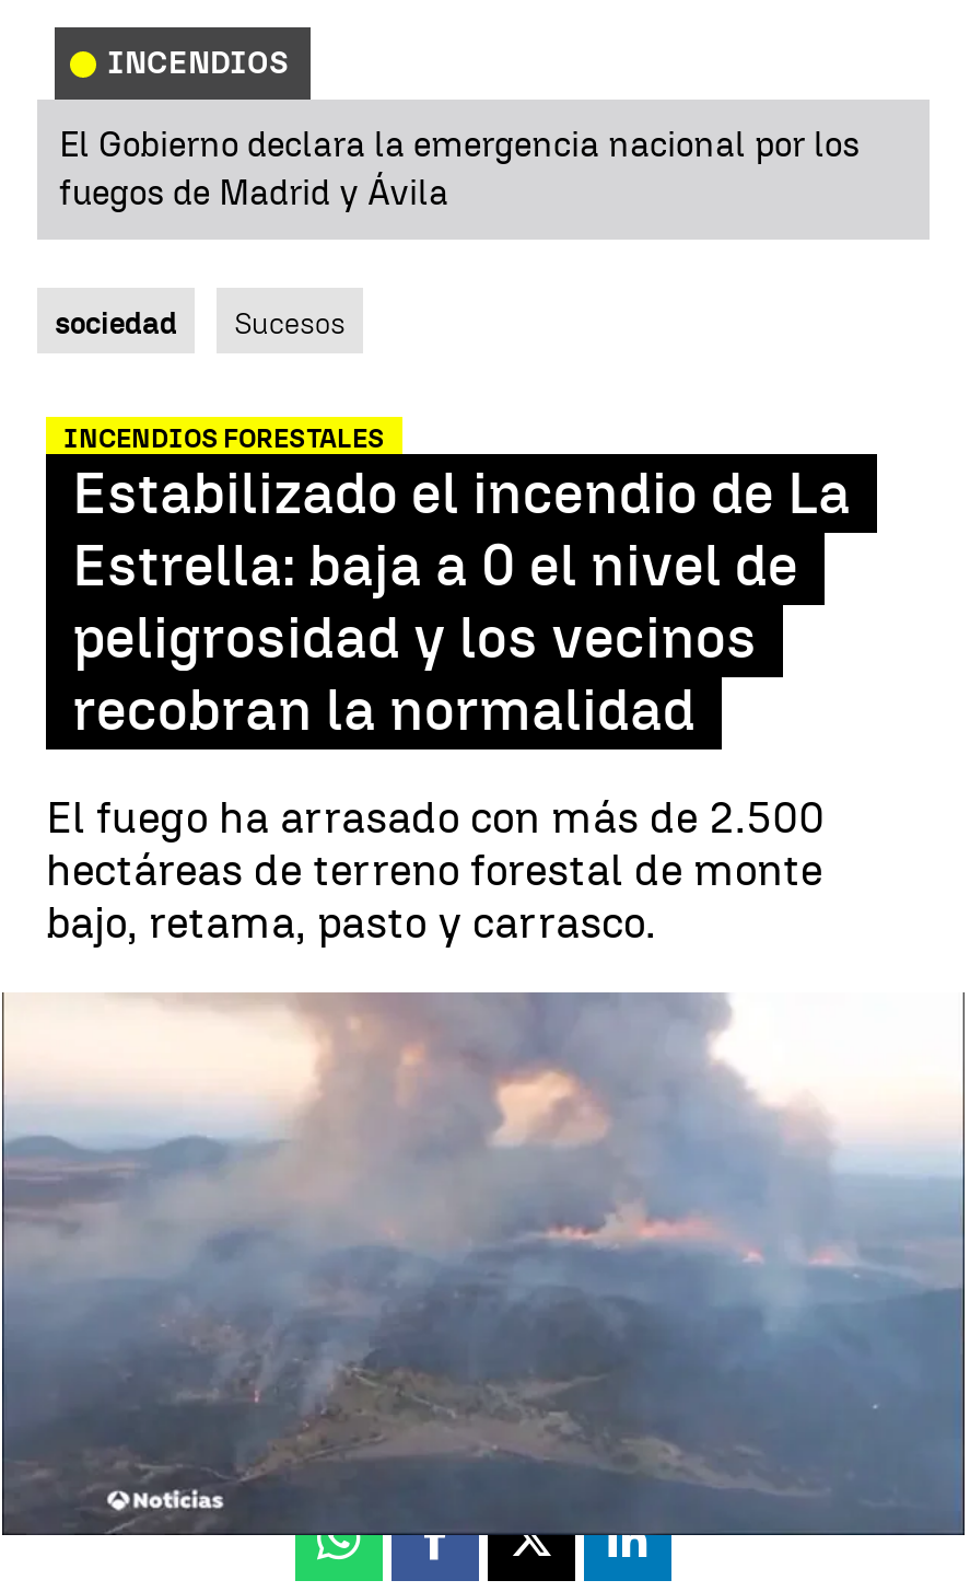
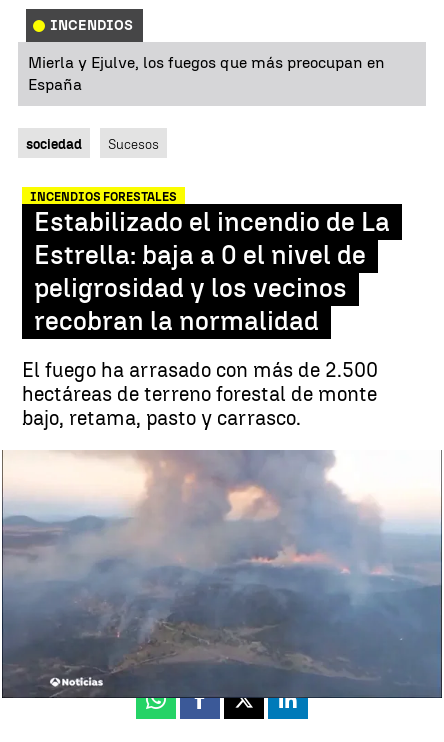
- El Gobierno declara la emergencia nacional por los
- fuegos de Madrid y Ávila
+ Mierla y Ejulve, los fuegos que más preocupan en
+ España
